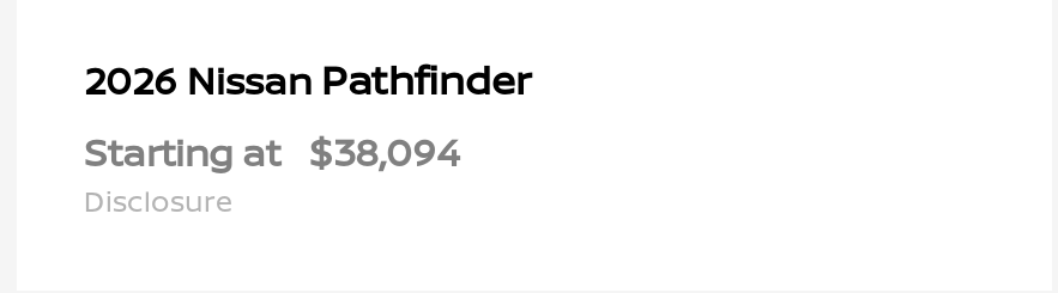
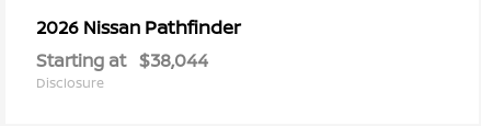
- Starting at $38,094
+ Starting at $38,044
